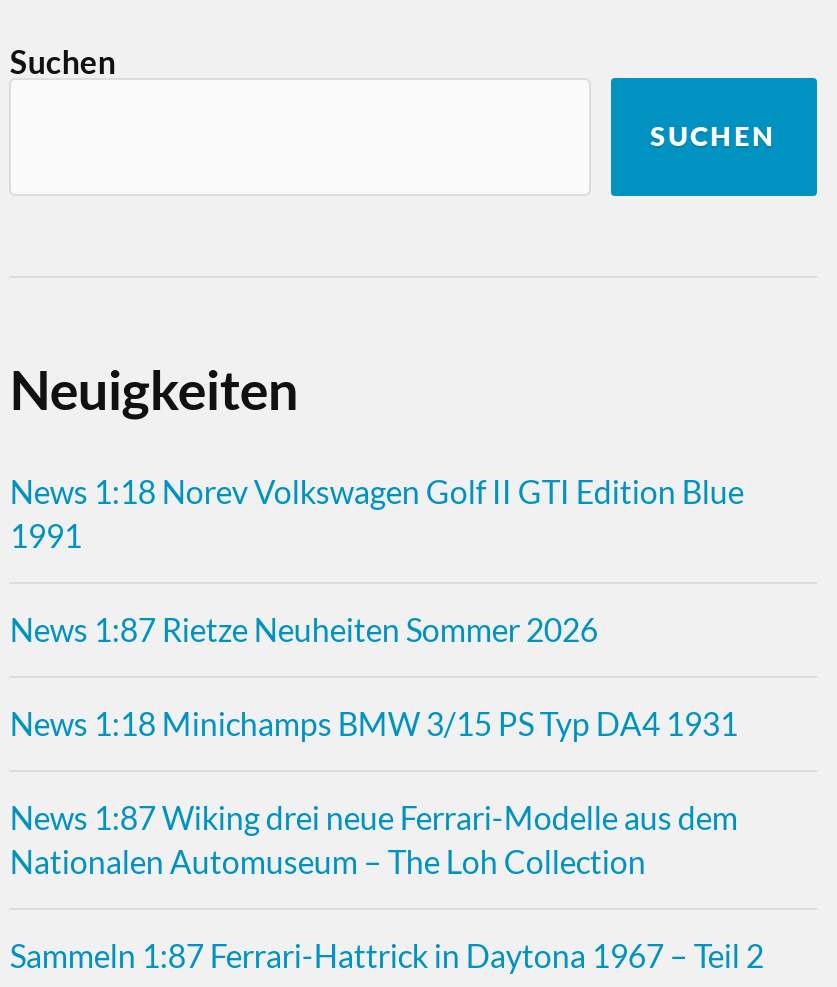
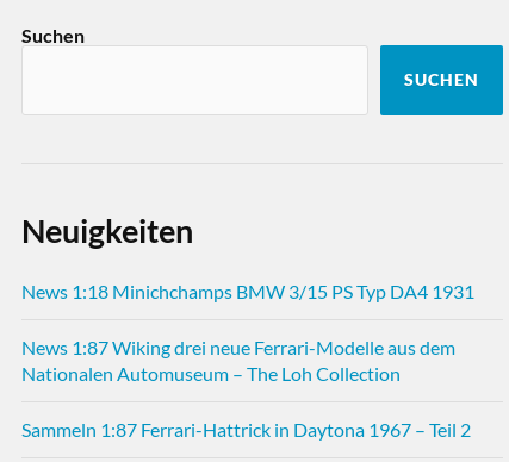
- News 1:18 Norev Volkswagen Golf II GTI Edition Blue
- 1991
- News 1:87 Rietze Neuheiten Sommer 2026
- News 1:18 Minichamps BMW 3/15 PS Typ DA4 1931
+ News 1:18 Minichchamps BMW 3/15 PS Typ DA4 1931
